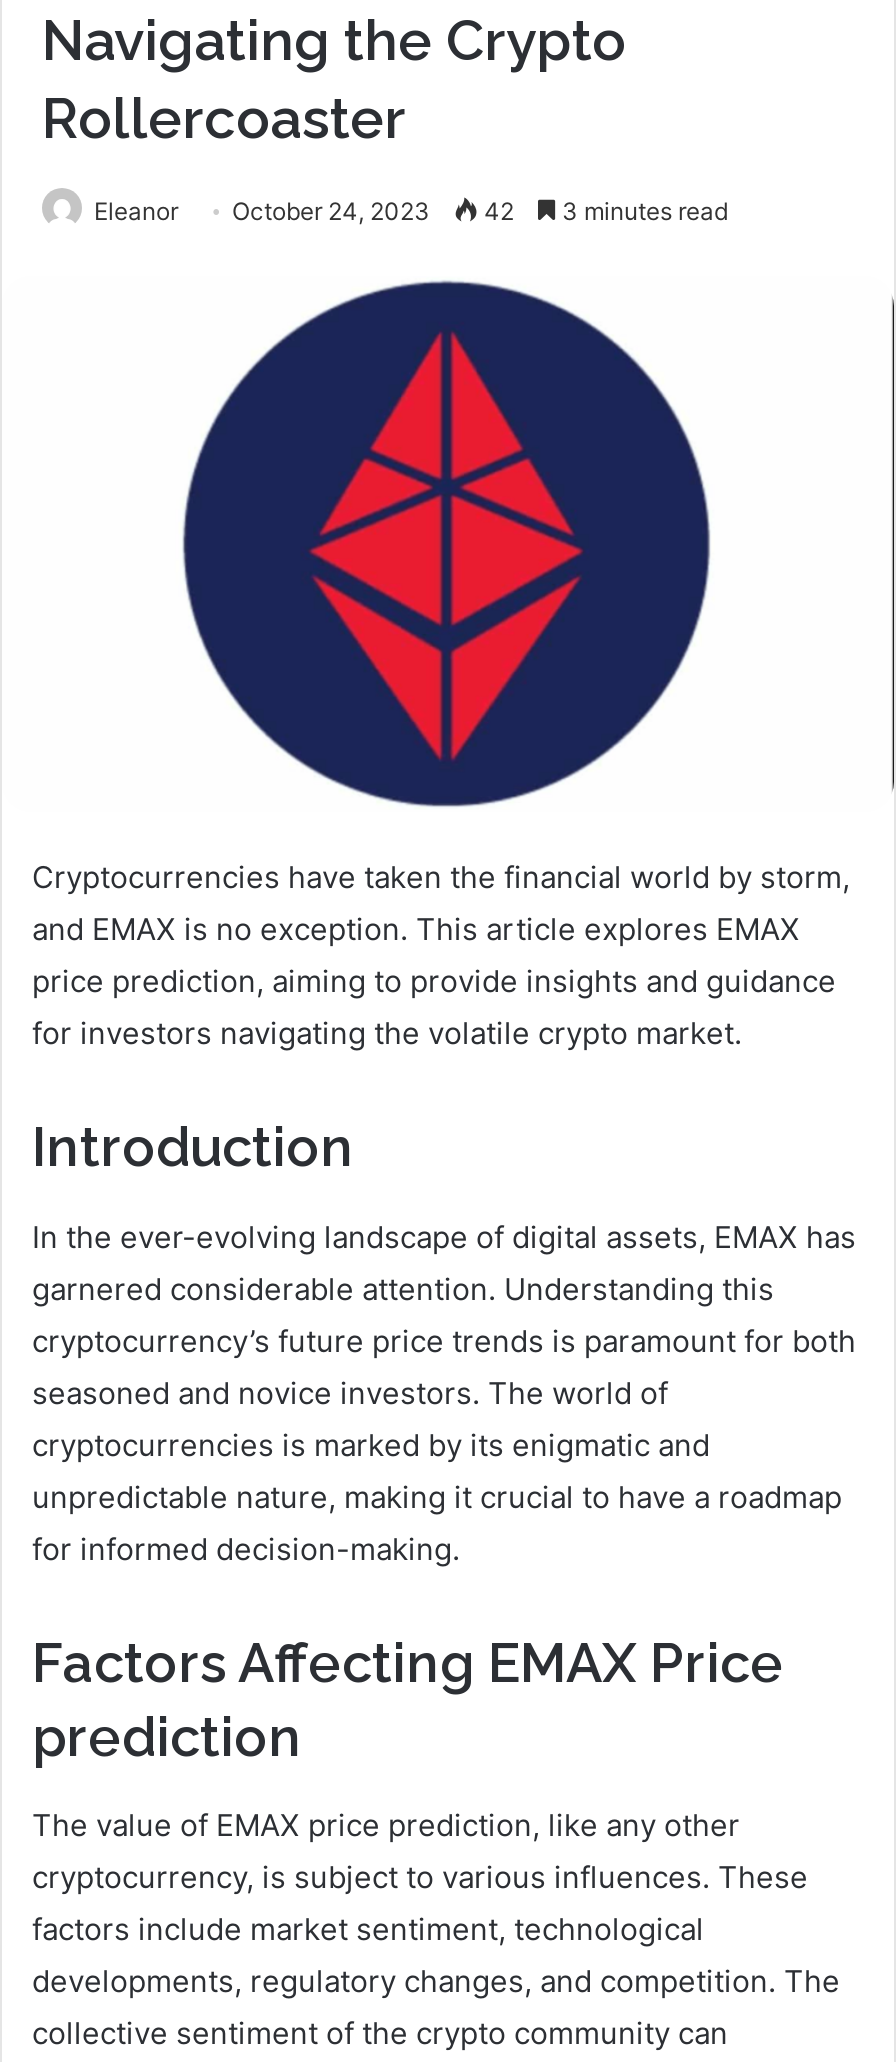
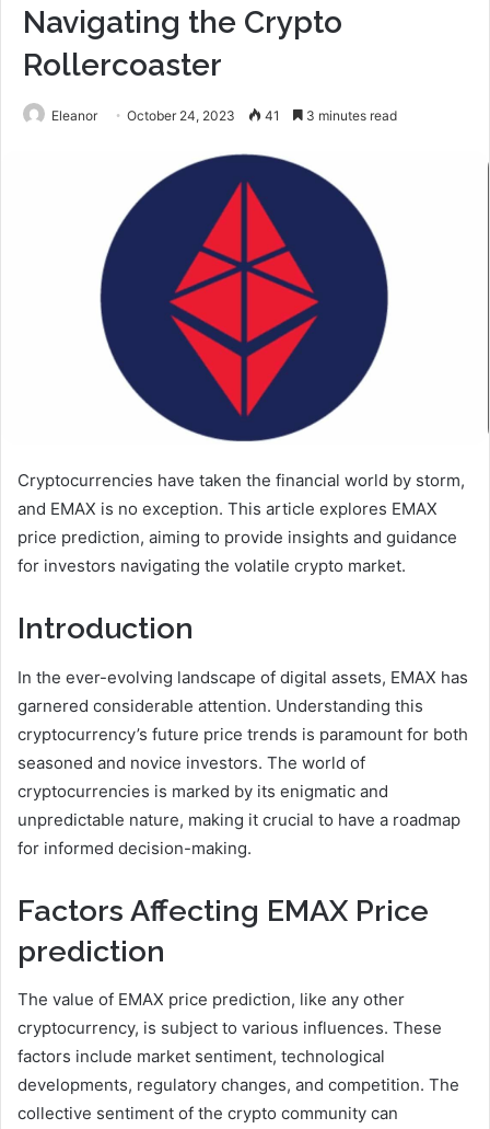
- Eleanor October 24, 2023 42 3 minutes read
+ Eleanor October 24, 2023 41 3 minutes read
